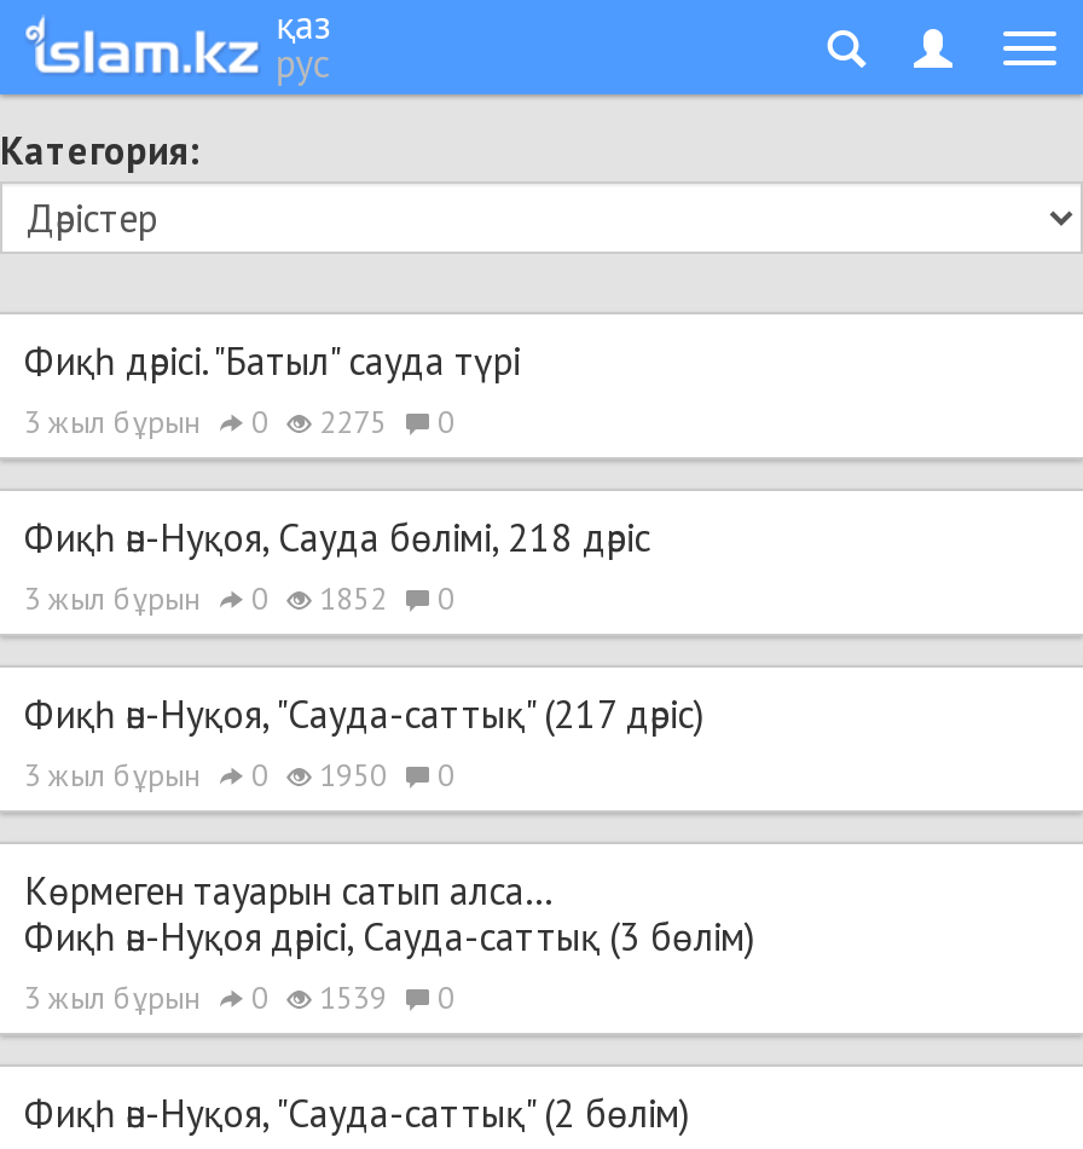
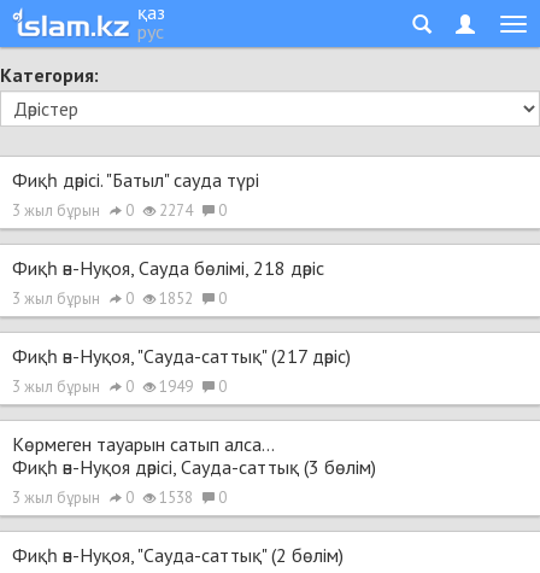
- 2275
+ 2274

- 1950
+ 1949

- 1539
+ 1538
